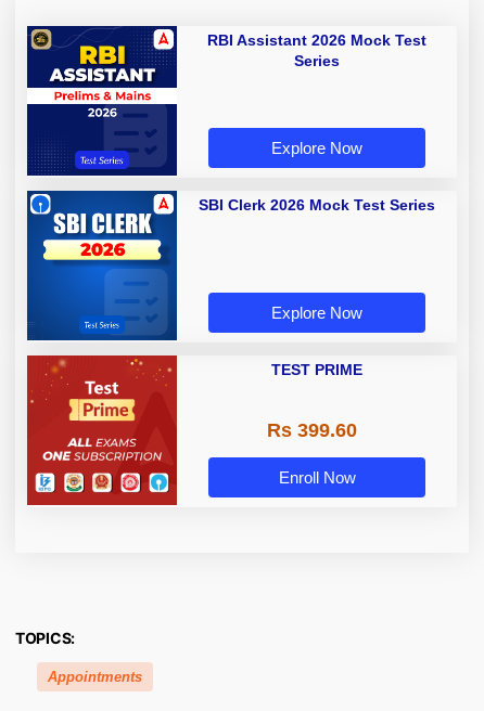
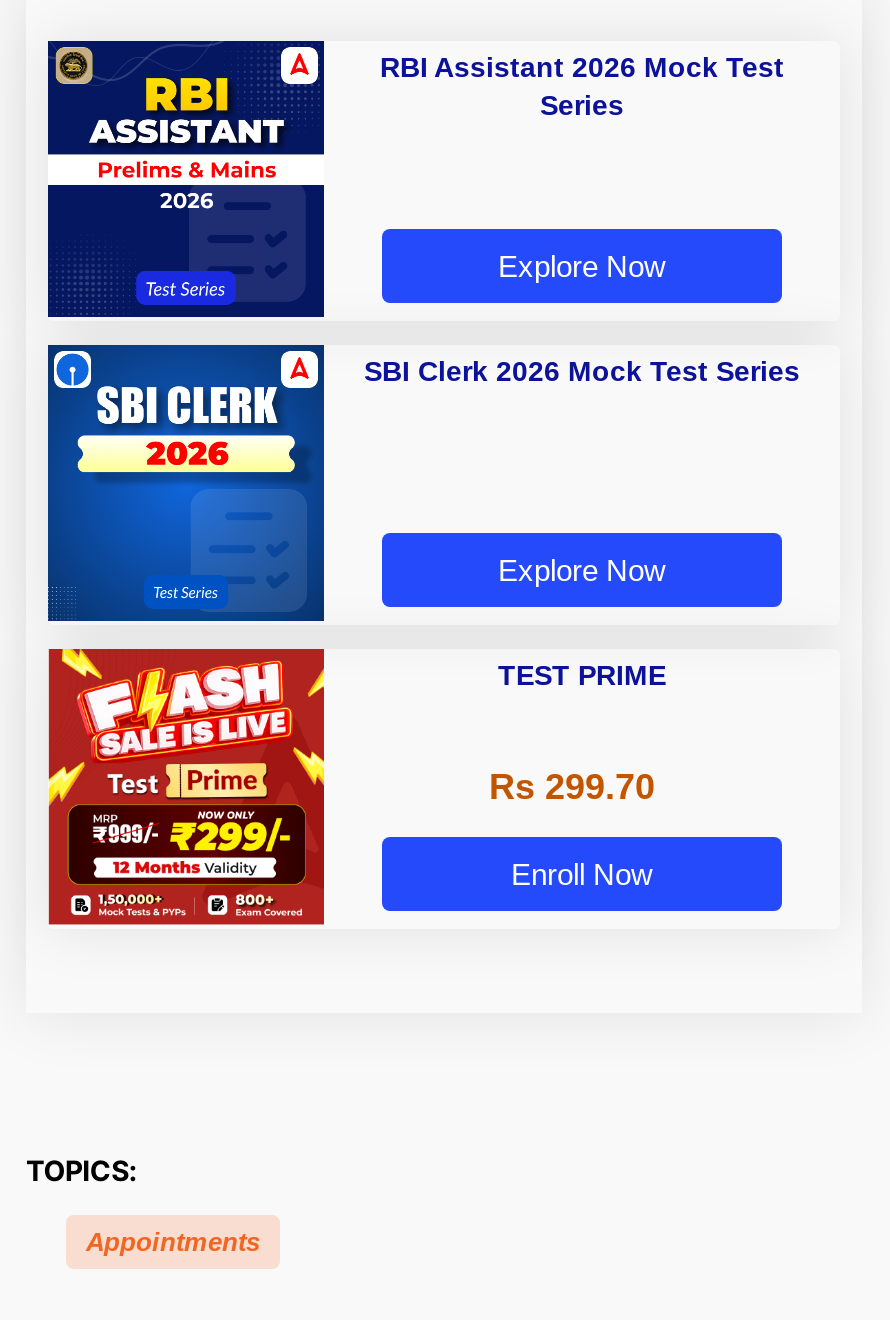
- [image]
+ [image]

- Rs 399.60
+ Rs 299.70
